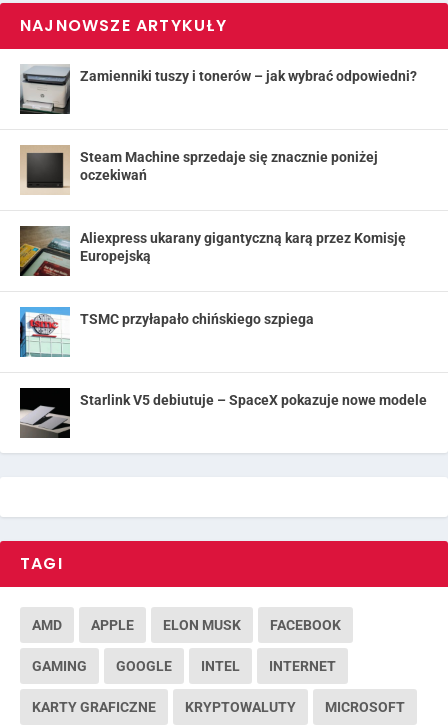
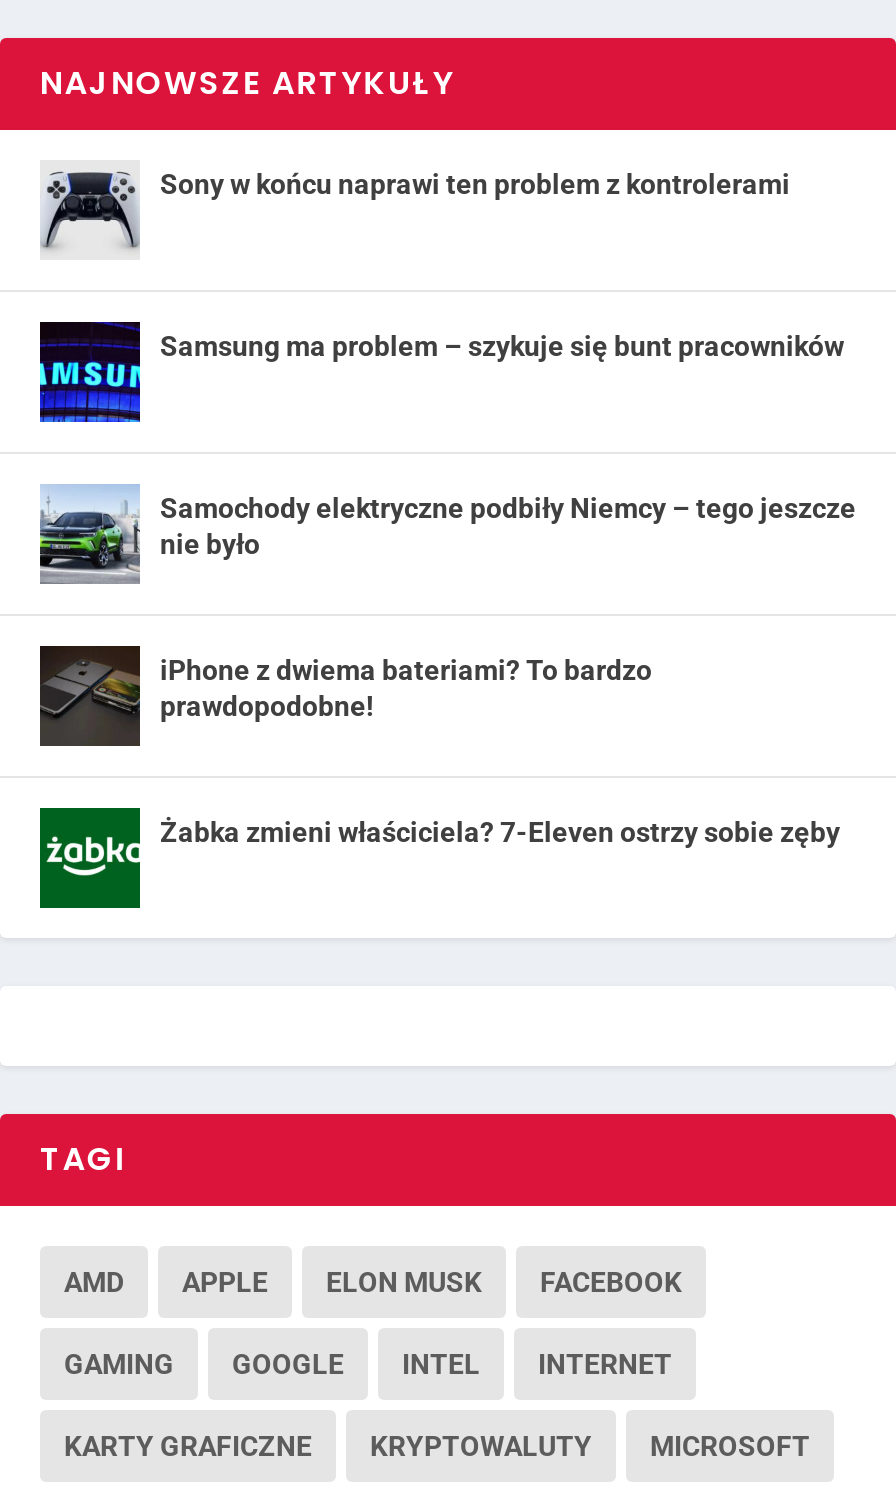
- [image]
- Zamienniki tuszy i tonerów – jak wybrać odpowiedni?
+ [image]
+ Sony w końcu naprawi ten problem z kontrolerami

- [image]
- Steam Machine sprzedaje się znacznie poniżej
- oczekiwań
+ [image]
+ Samsung ma problem – szykuje się bunt pracowników

- [image]
- Aliexpress ukarany gigantyczną karą przez Komisję
- Europejską
+ [image]
+ Samochody elektryczne podbiły Niemcy – tego jeszcze
+ nie było

- [image]
- TSMC przyłapało chińskiego szpiega
+ [image]
+ iPhone z dwiema bateriami? To bardzo
+ prawdopodobne!

- [image]
- Starlink V5 debiutuje – SpaceX pokazuje nowe modele
+ [image]
+ Żabka zmieni właściciela? 7-Eleven ostrzy sobie zęby
